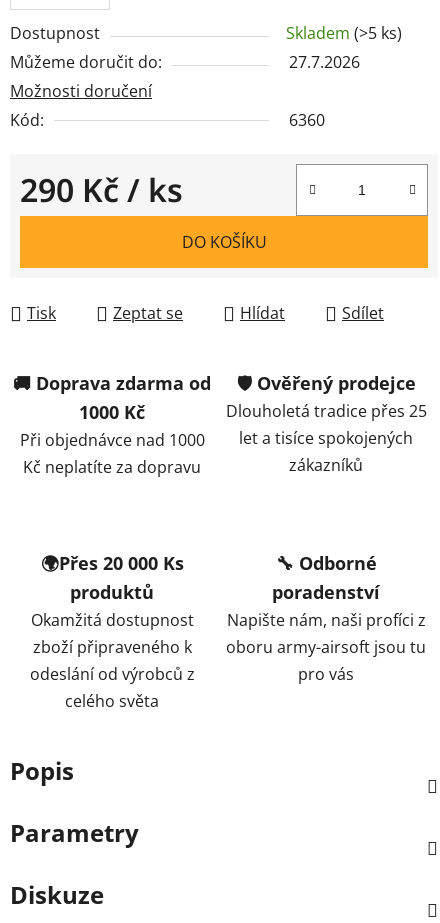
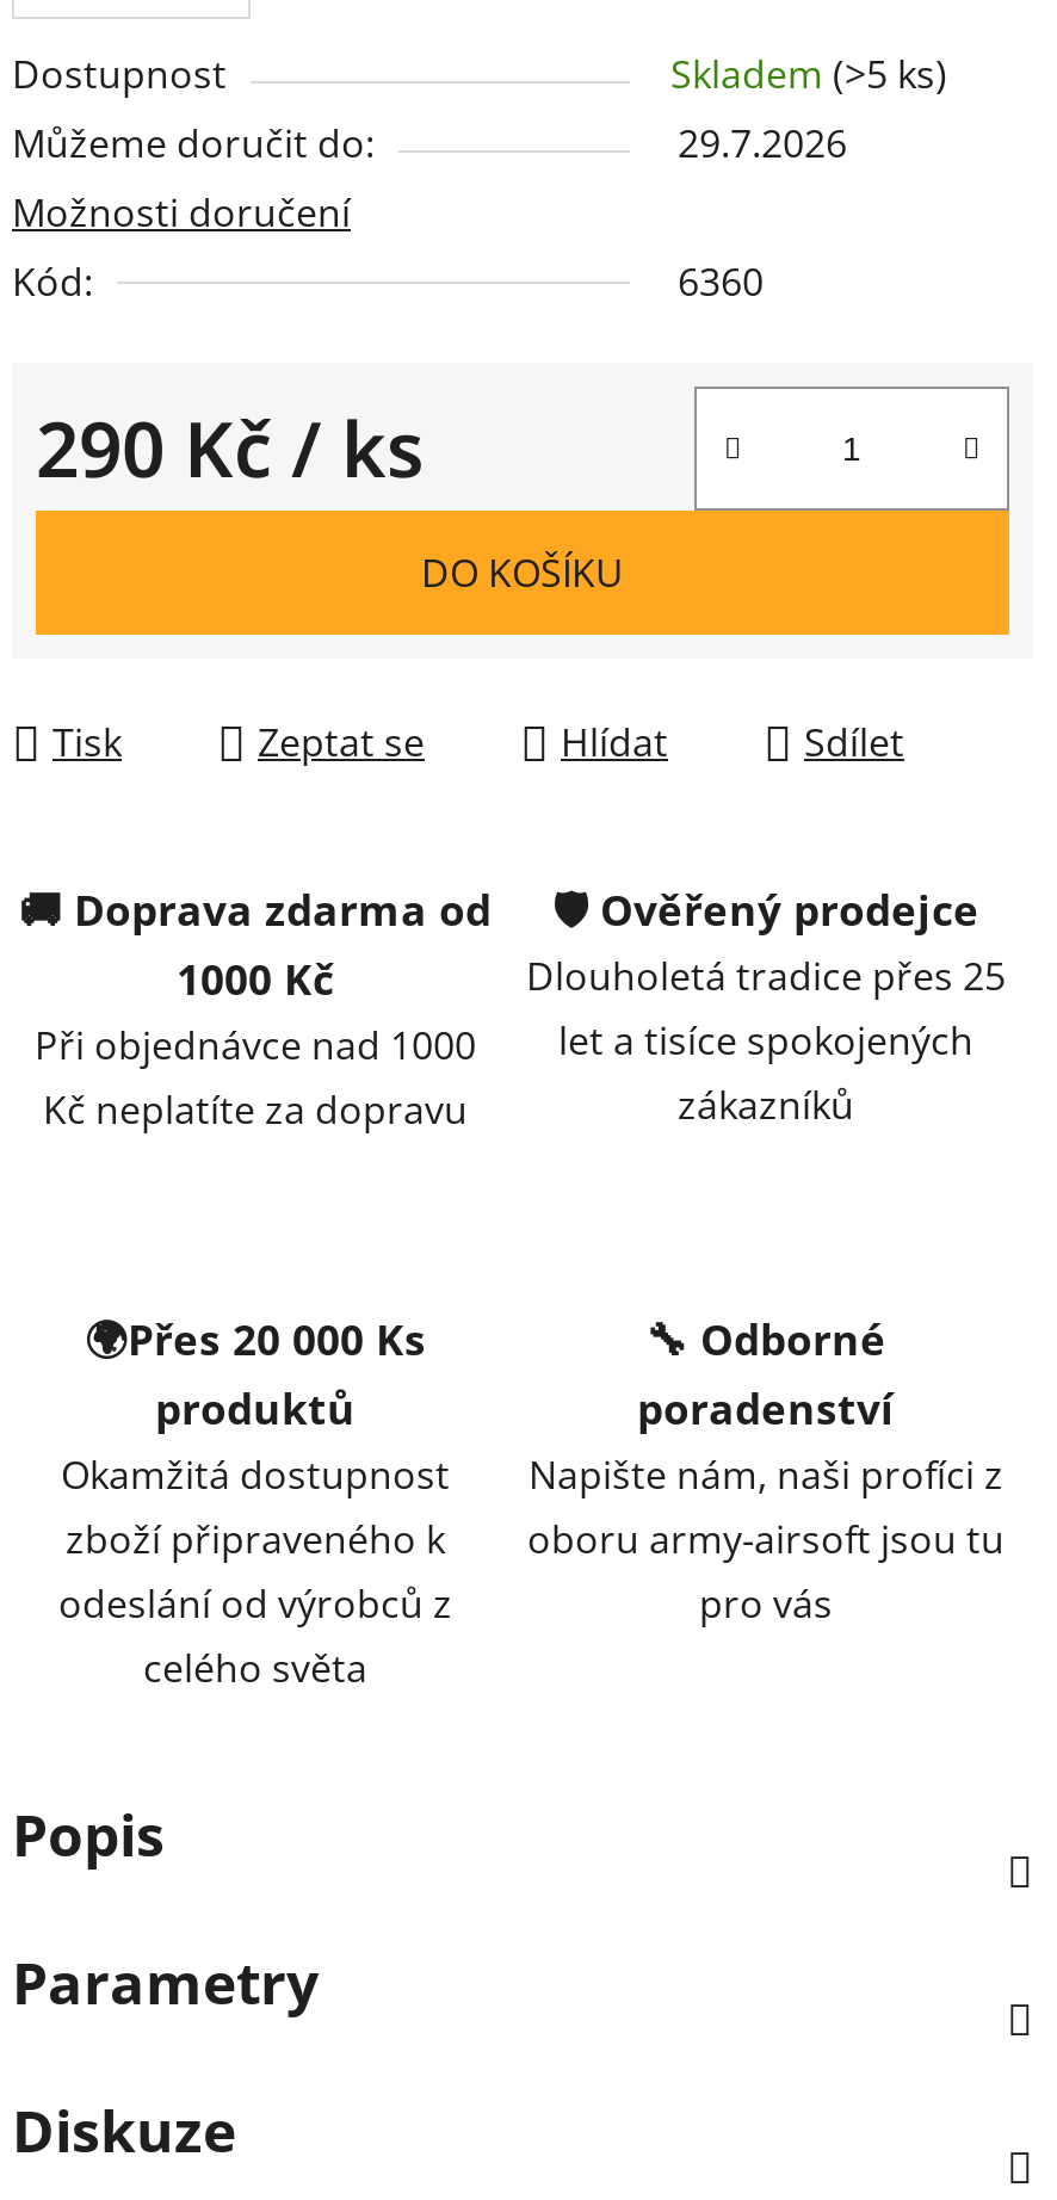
- 27.7.2026
+ 29.7.2026
